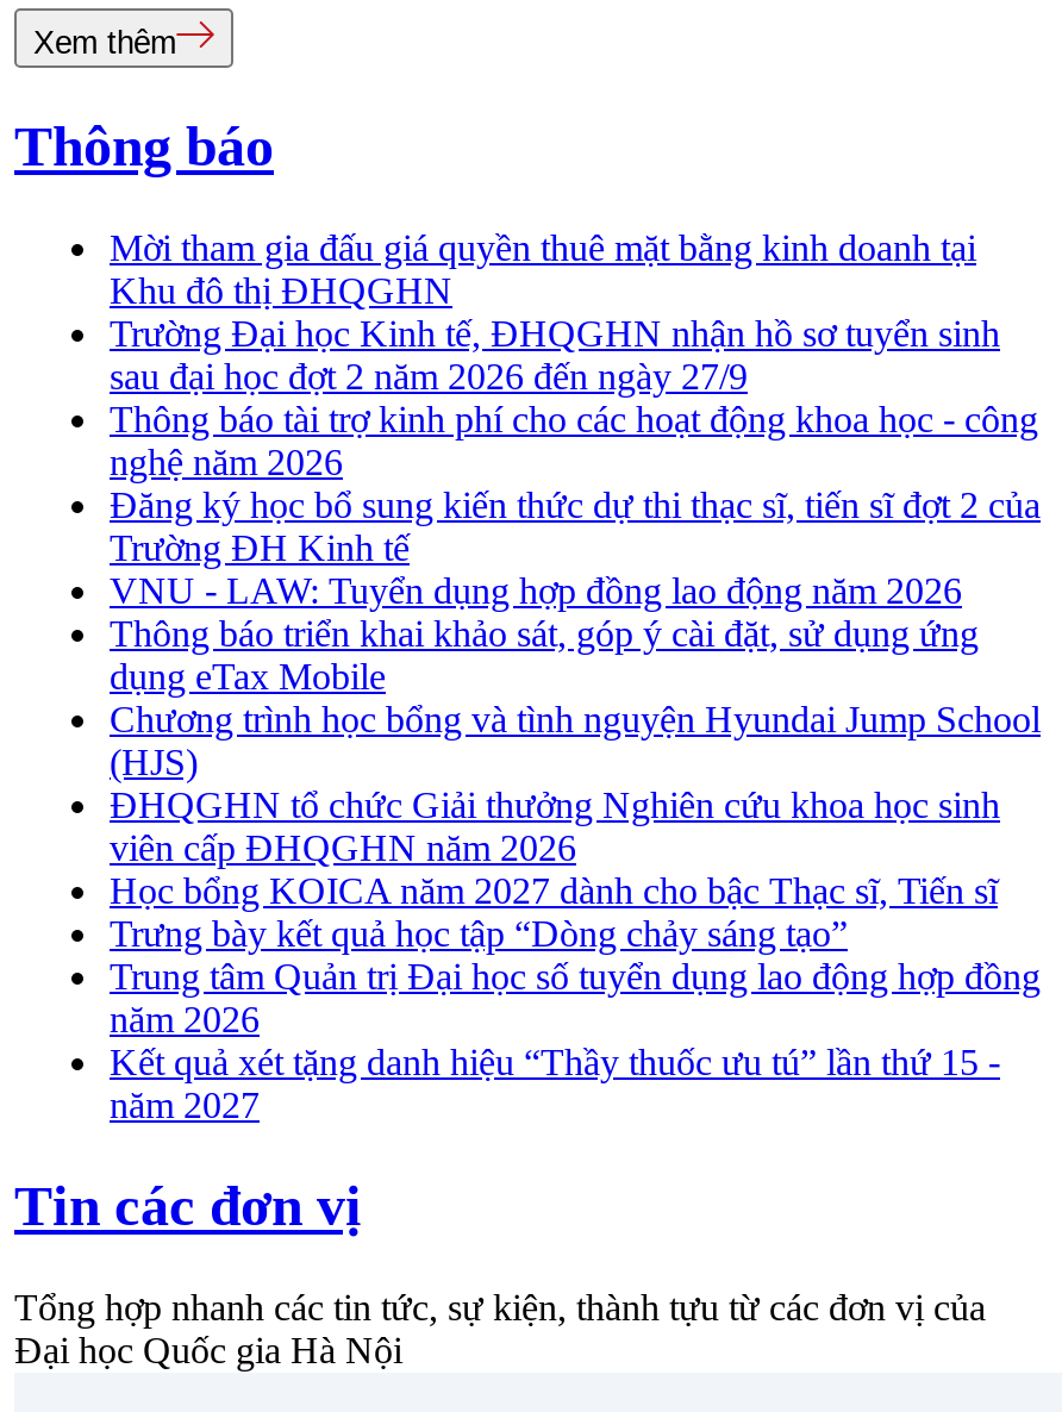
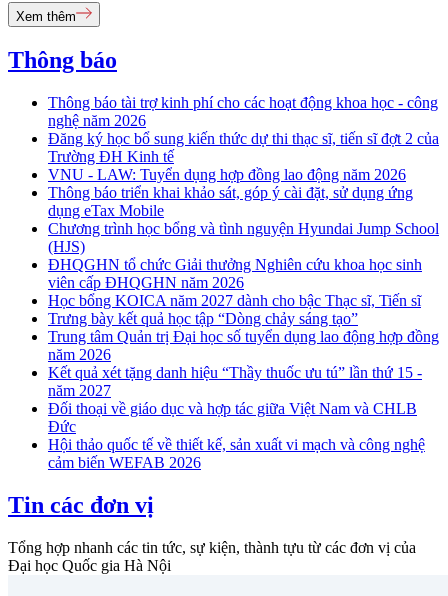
- Mời tham gia đấu giá quyền thuê mặt bằng kinh doanh tại
- Khu đô thị ĐHQGHN
- Trường Đại học Kinh tế, ĐHQGHN nhận hồ sơ tuyển sinh
- sau đại học đợt 2 năm 2026 đến ngày 27/9

moved up: Thông báo tài trợ kinh phí cho các hoạt động khoa học - công | nghệ năm 2026 | Đăng ký học bổ sung kiến thức dự thi thạc sĩ, tiến sĩ đợt 2 của | ... | Kết quả xét tặng danh hiệu “Thầy thuốc ưu tú” lần thứ 15 - | năm 2027

+ Đối thoại về giáo dục và hợp tác giữa Việt Nam và CHLB
+ Đức
+ Hội thảo quốc tế về thiết kế, sản xuất vi mạch và công nghệ
+ cảm biến WEFAB 2026
